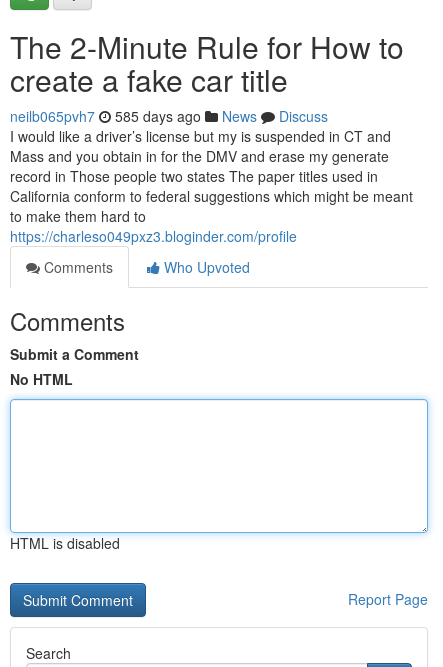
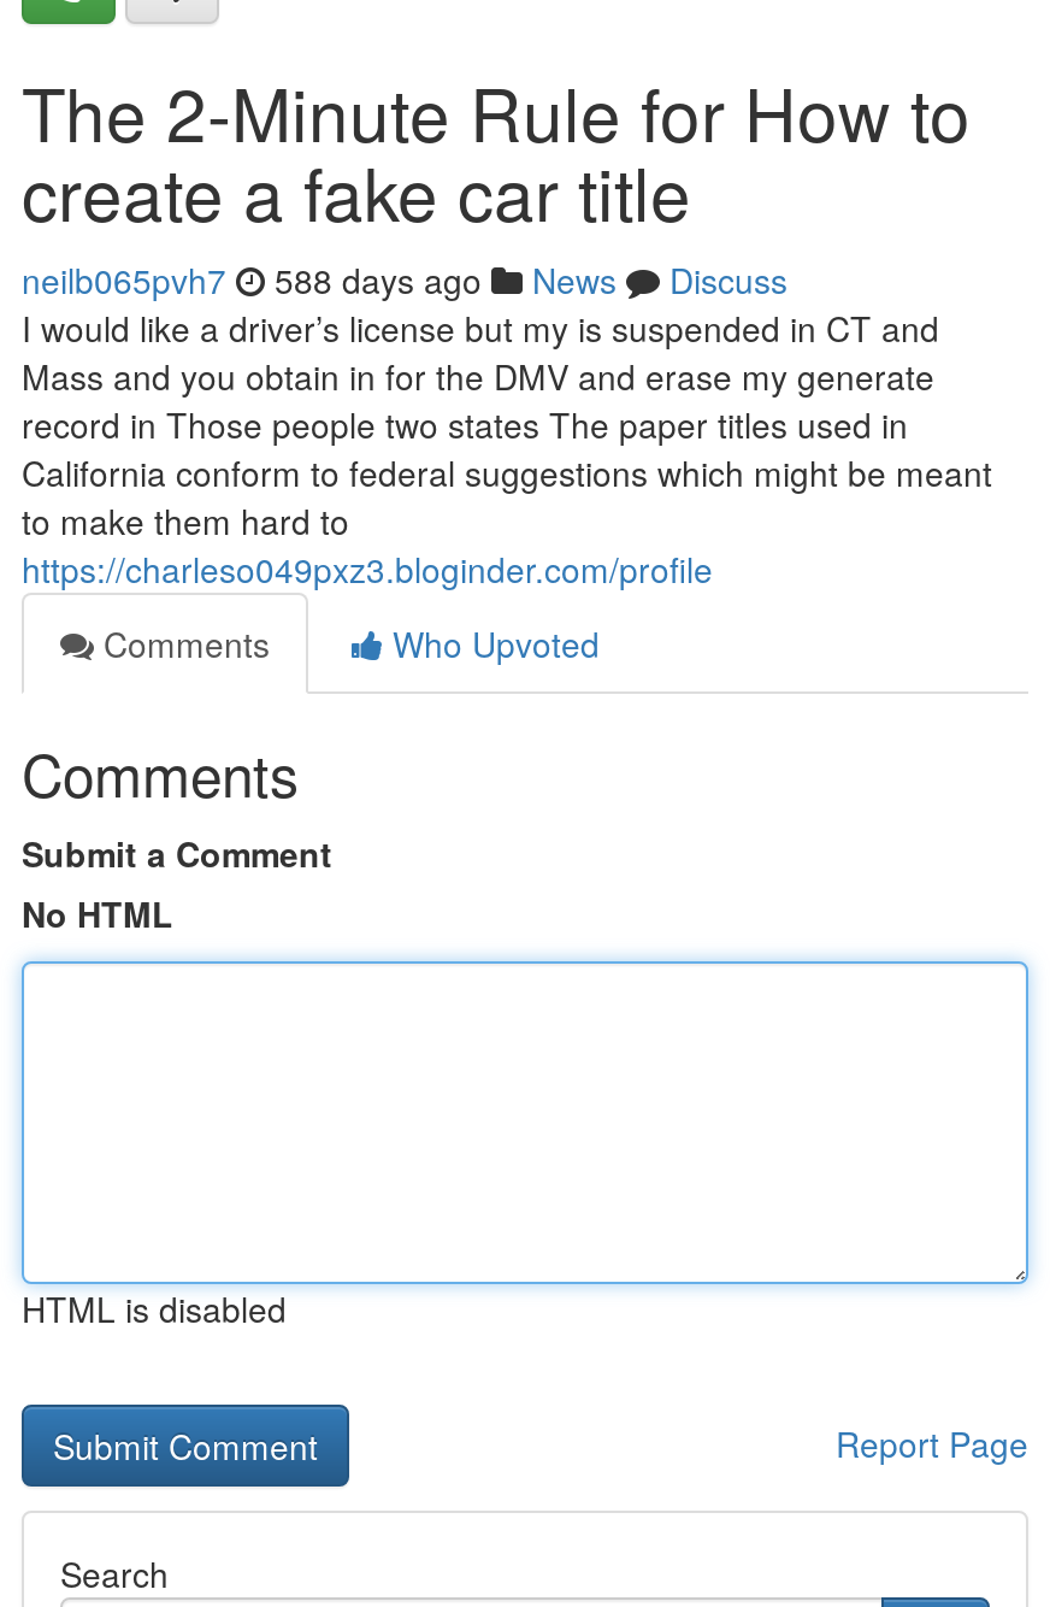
- neilb065pvh7 585 days ago News Discuss
+ neilb065pvh7 588 days ago News Discuss
